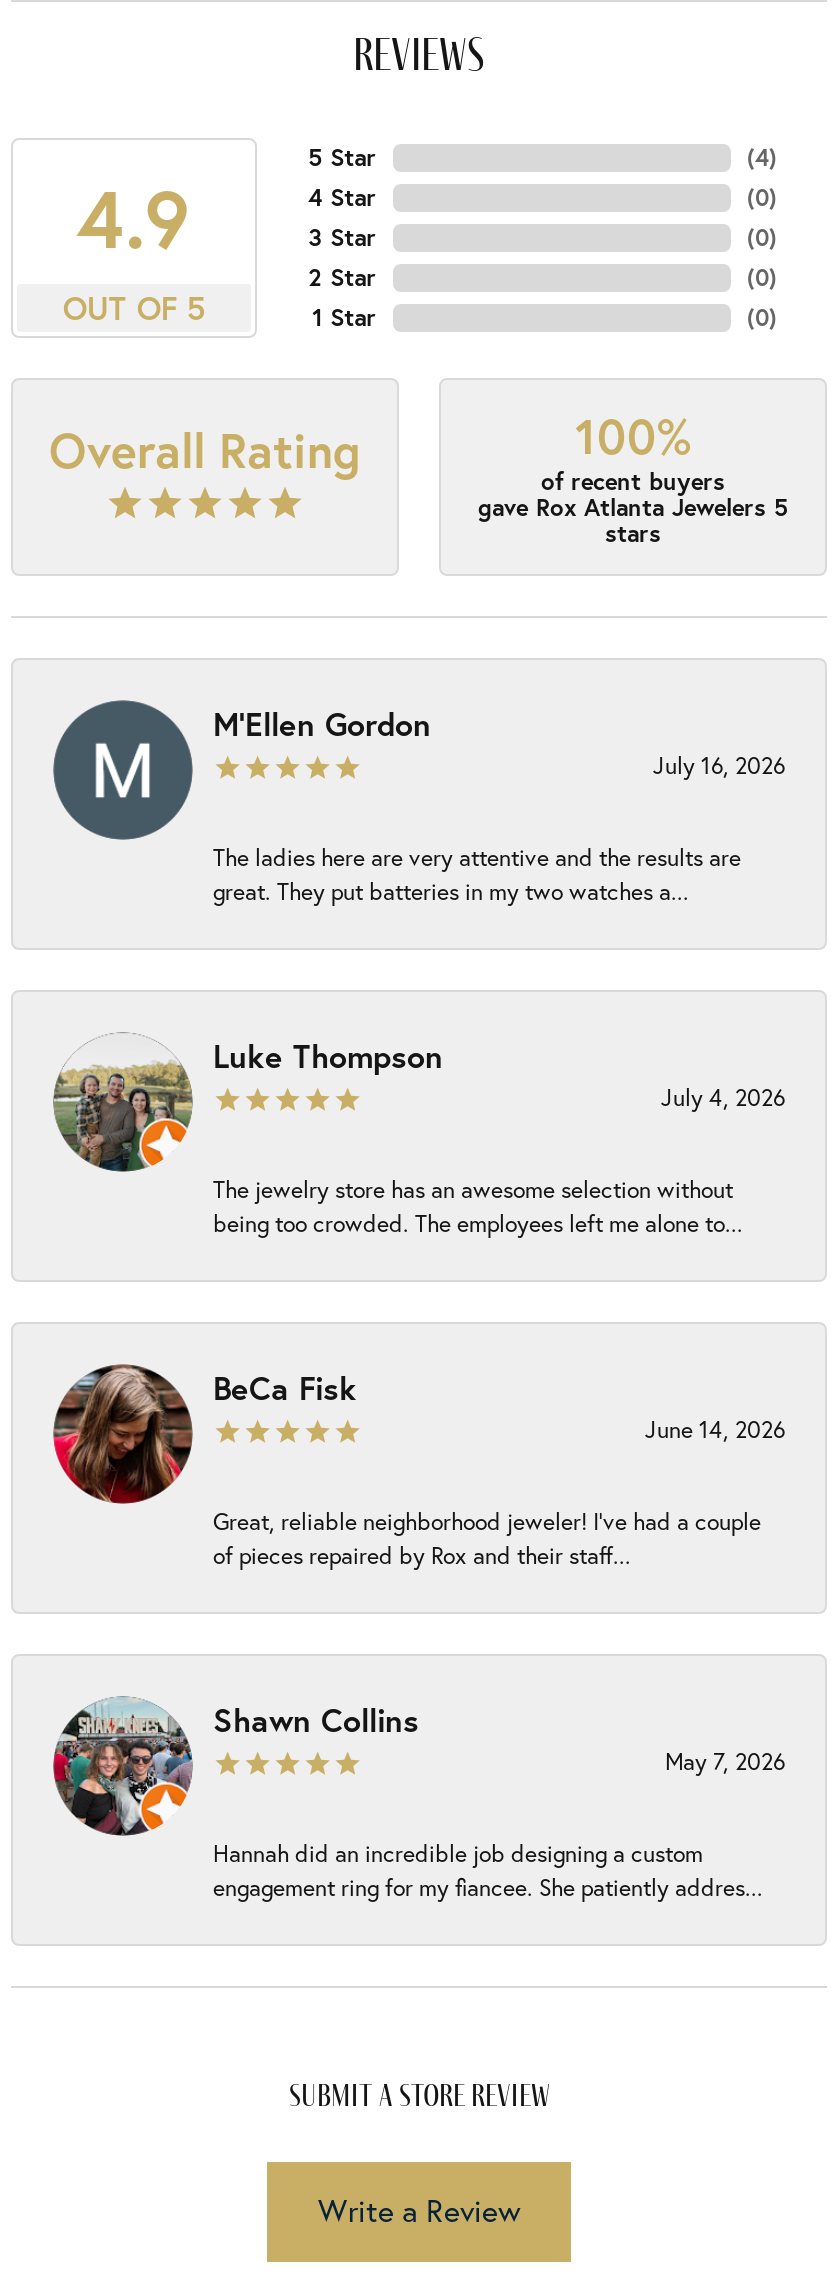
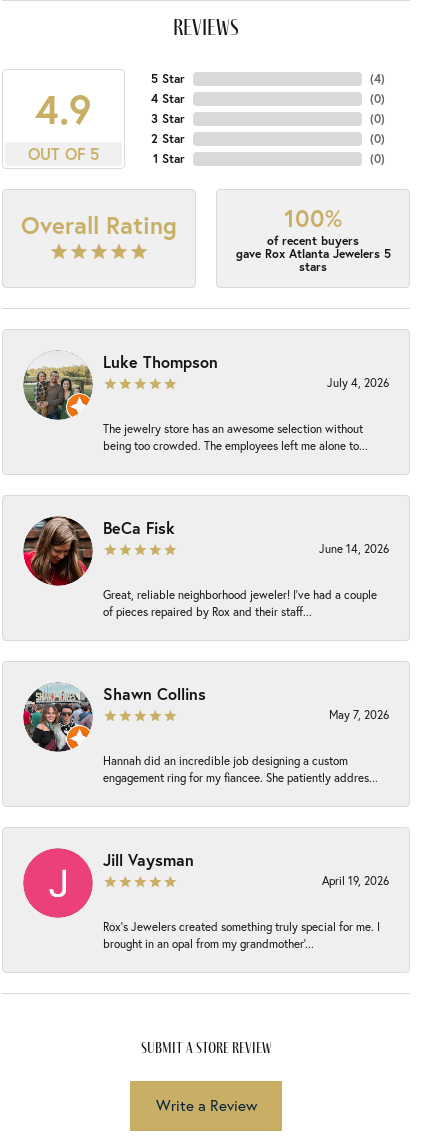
- [image]
- M'Ellen Gordon
- July 16, 2026
- The ladies here are very attentive and the results are
- great. They put batteries in my two watches a...

moved up: [image] | Luke Thompson | July 4, 2026 | ... | Hannah did an incredible job designing a custom | engagement ring for my fiancee. She patiently addres...

+ [image]
+ Jill Vaysman
+ April 19, 2026
+ Rox’s Jewelers created something truly special for me. I
+ brought in an opal from my grandmother’...
